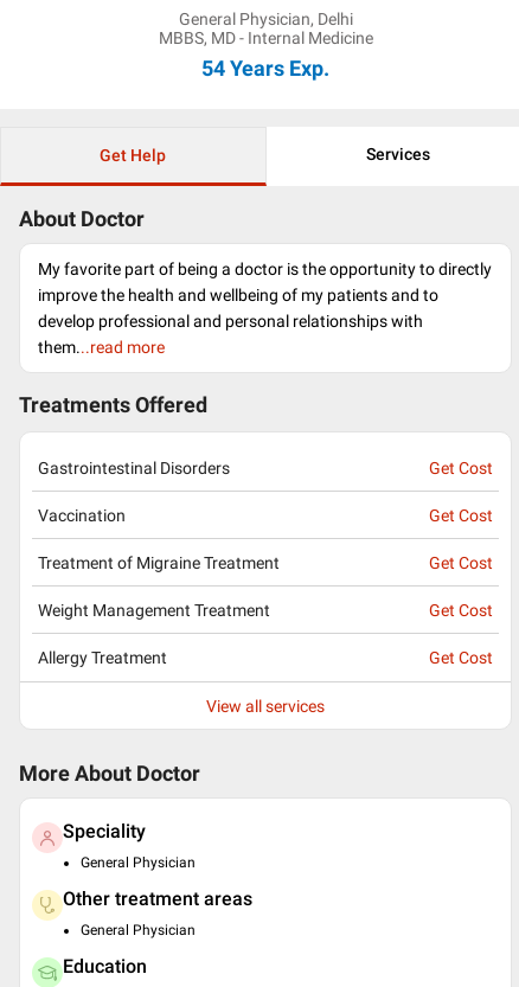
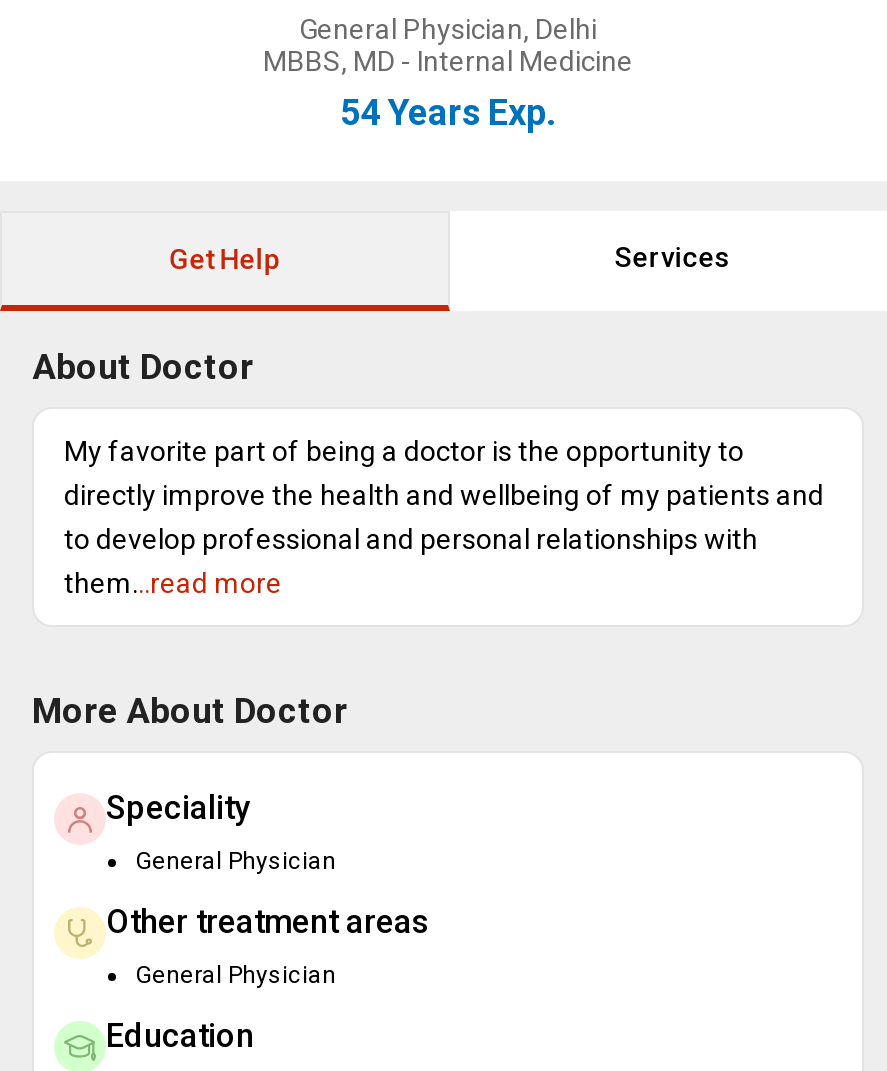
- Treatments Offered
- Gastrointestinal Disorders
- Get Cost
- Vaccination
- Get Cost
- Treatment of Migraine Treatment
- Get Cost
- Weight Management Treatment
- Get Cost
- Allergy Treatment
- Get Cost
- View all services
